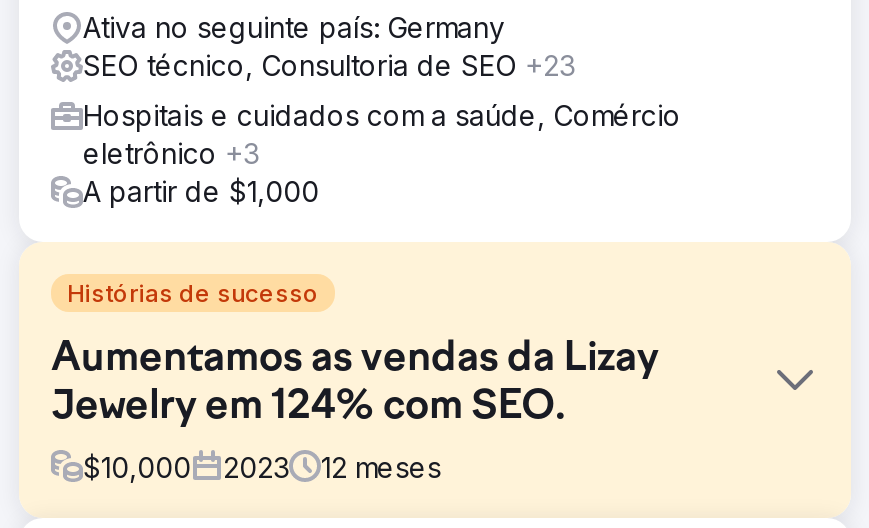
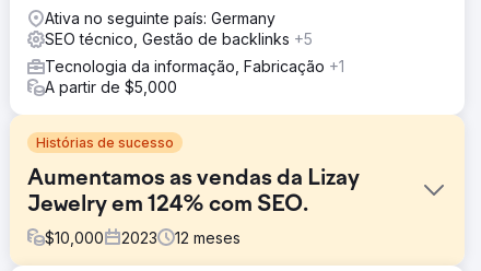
- SEO técnico, Consultoria de SEO +23
+ SEO técnico, Gestão de backlinks +5

- Hospitais e cuidados com a saúde, Comércio
- eletrônico +3
- A partir de $1,000
+ Tecnologia da informação, Fabricação +1
+ A partir de $5,000
